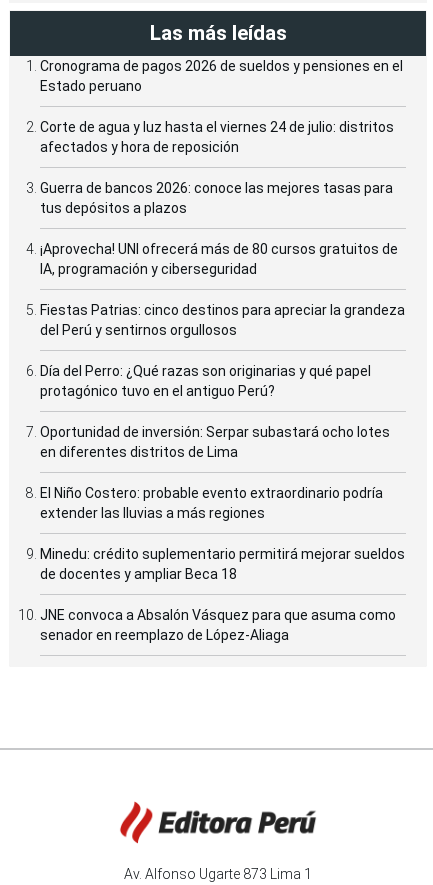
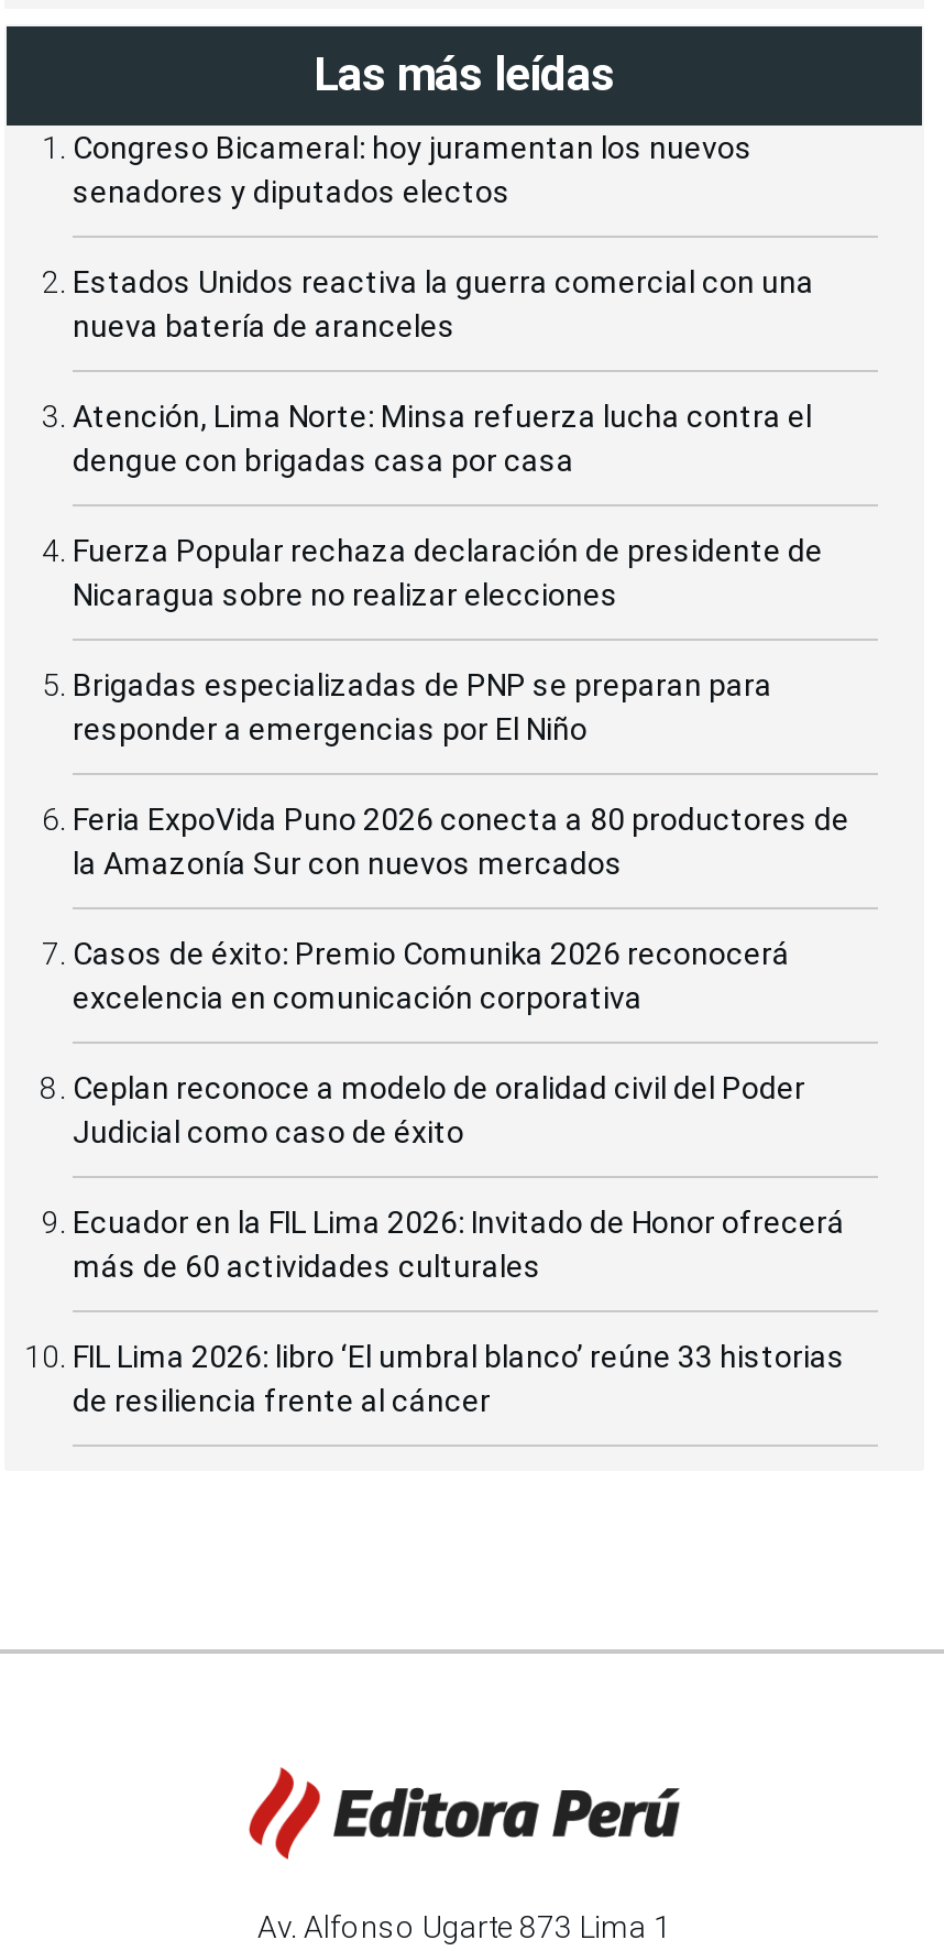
- Cronograma de pagos 2026 de sueldos y pensiones en el
- Estado peruano
+ Congreso Bicameral: hoy juramentan los nuevos
+ senadores y diputados electos

- Corte de agua y luz hasta el viernes 24 de julio: distritos
- afectados y hora de reposición
+ Estados Unidos reactiva la guerra comercial con una
+ nueva batería de aranceles

- Guerra de bancos 2026: conoce las mejores tasas para
- tus depósitos a plazos
+ Atención, Lima Norte: Minsa refuerza lucha contra el
+ dengue con brigadas casa por casa

- ¡Aprovecha! UNI ofrecerá más de 80 cursos gratuitos de
- IA, programación y ciberseguridad
+ Fuerza Popular rechaza declaración de presidente de
+ Nicaragua sobre no realizar elecciones

- Fiestas Patrias: cinco destinos para apreciar la grandeza
- del Perú y sentirnos orgullosos
+ Brigadas especializadas de PNP se preparan para
+ responder a emergencias por El Niño

- Día del Perro: ¿Qué razas son originarias y qué papel
- protagónico tuvo en el antiguo Perú?
+ Feria ExpoVida Puno 2026 conecta a 80 productores de
+ la Amazonía Sur con nuevos mercados

- Oportunidad de inversión: Serpar subastará ocho lotes
- en diferentes distritos de Lima
+ Casos de éxito: Premio Comunika 2026 reconocerá
+ excelencia en comunicación corporativa

- El Niño Costero: probable evento extraordinario podría
- extender las lluvias a más regiones
+ Ceplan reconoce a modelo de oralidad civil del Poder
+ Judicial como caso de éxito

- Minedu: crédito suplementario permitirá mejorar sueldos
- de docentes y ampliar Beca 18
+ Ecuador en la FIL Lima 2026: Invitado de Honor ofrecerá
+ más de 60 actividades culturales

- JNE convoca a Absalón Vásquez para que asuma como
- senador en reemplazo de López-Aliaga
+ FIL Lima 2026: libro ‘El umbral blanco’ reúne 33 historias
+ de resiliencia frente al cáncer
